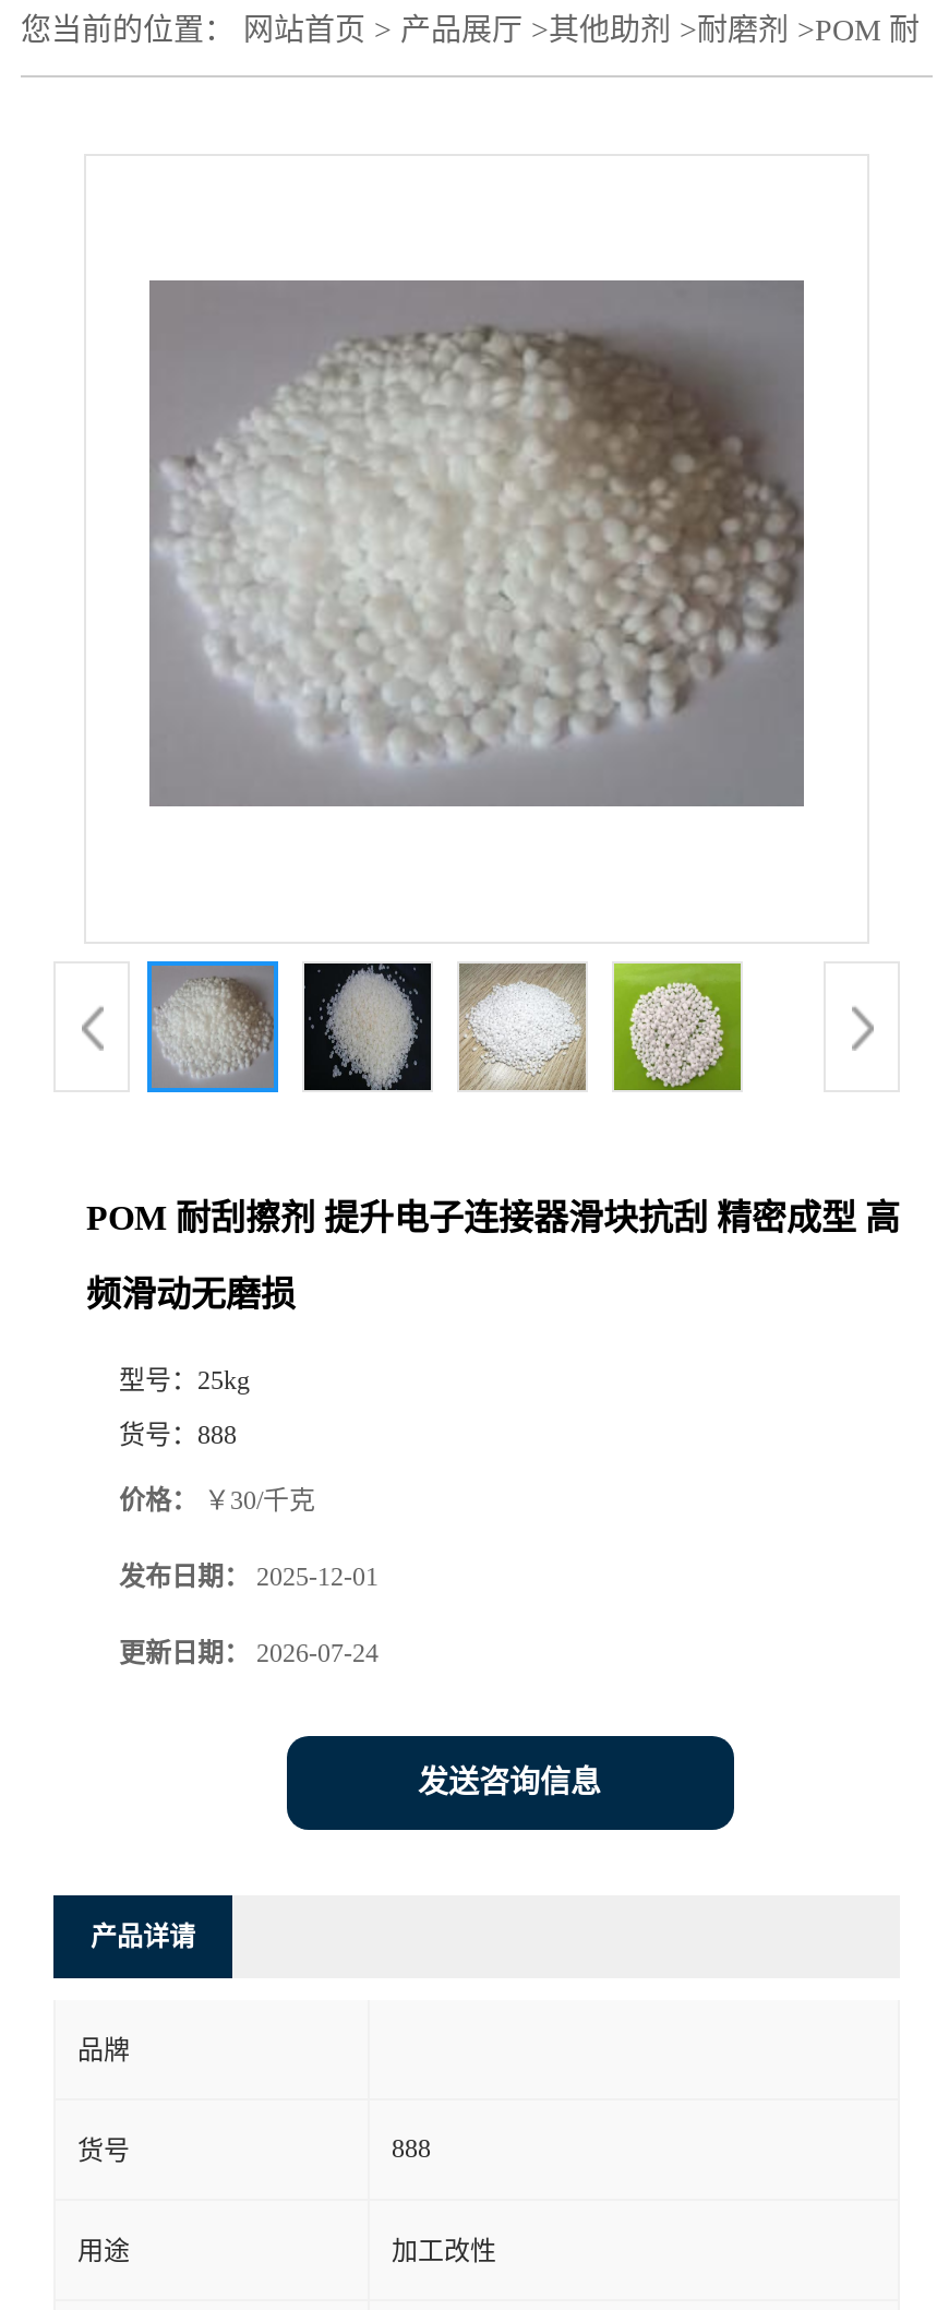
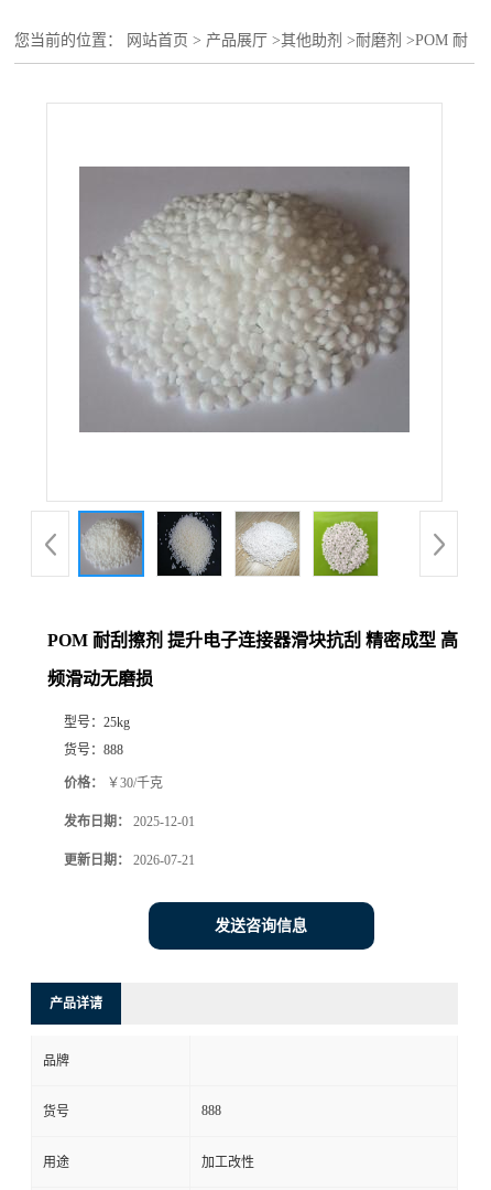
- 更新日期：2026-07-24
+ 更新日期：2026-07-21
